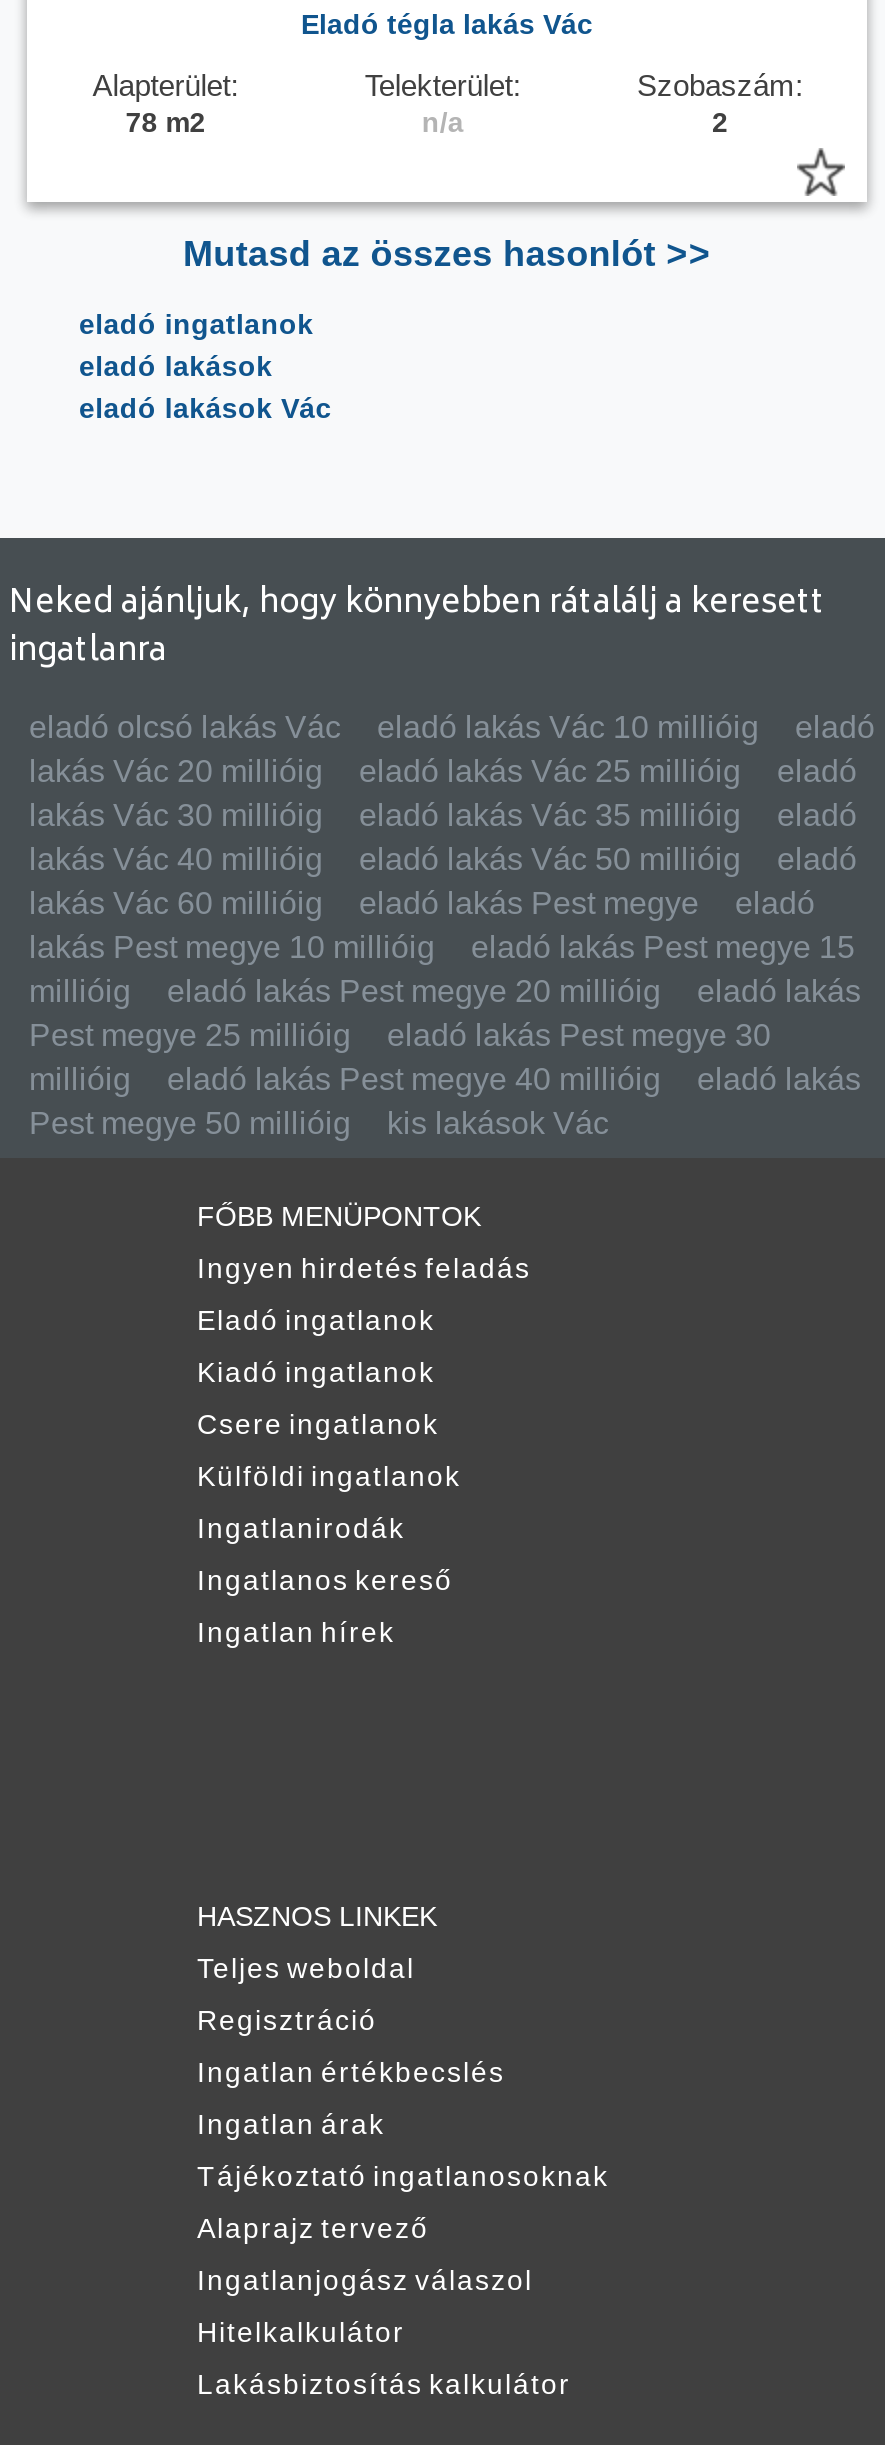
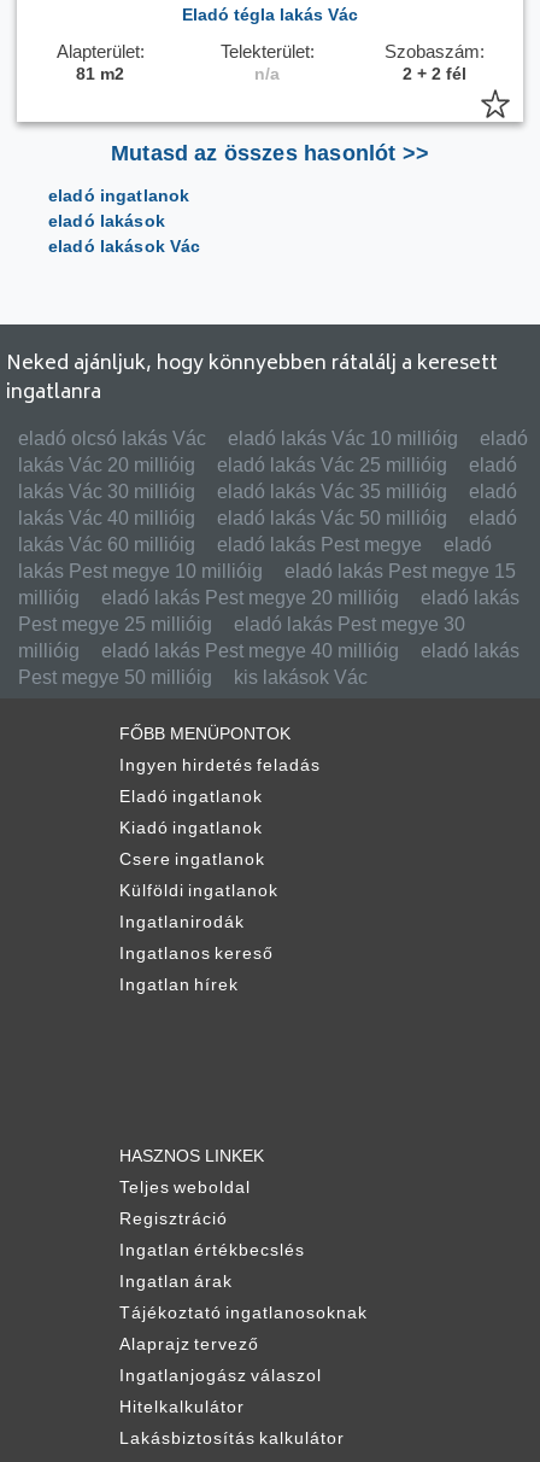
- 78 m2
+ 81 m2

- 2
+ 2 + 2 fél
